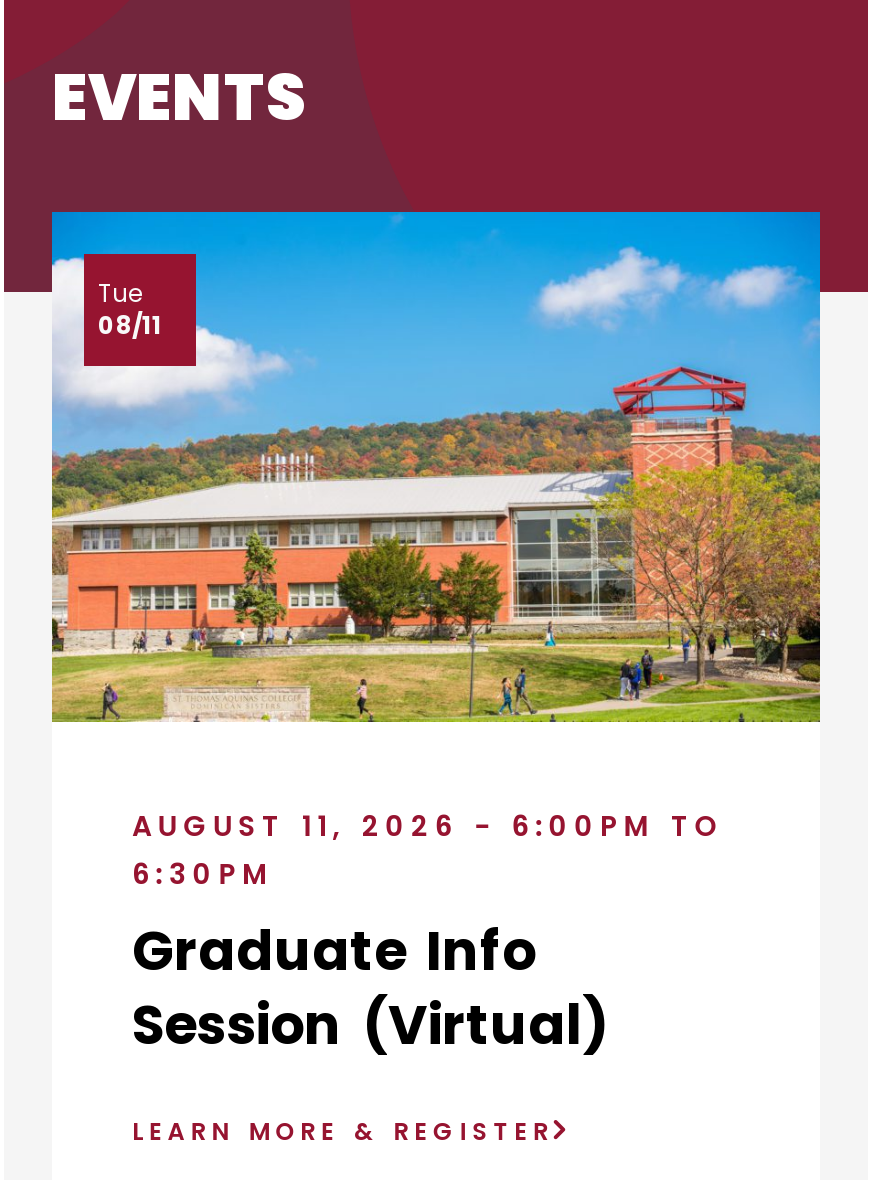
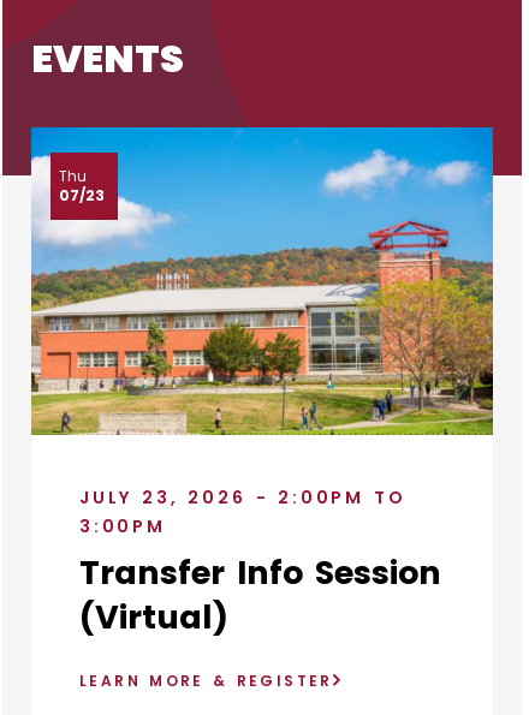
- Tue
- 08/11
+ Thu
+ 07/23

- AUGUST 11, 2026 - 6:00PM TO
- 6:30PM
- Graduate Info
- Session (Virtual)
+ JULY 23, 2026 - 2:00PM TO
+ 3:00PM
+ Transfer Info Session
+ (Virtual)
